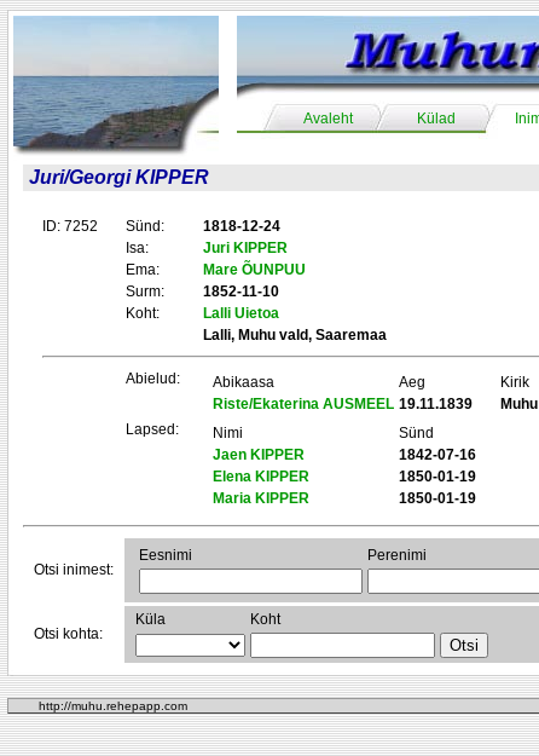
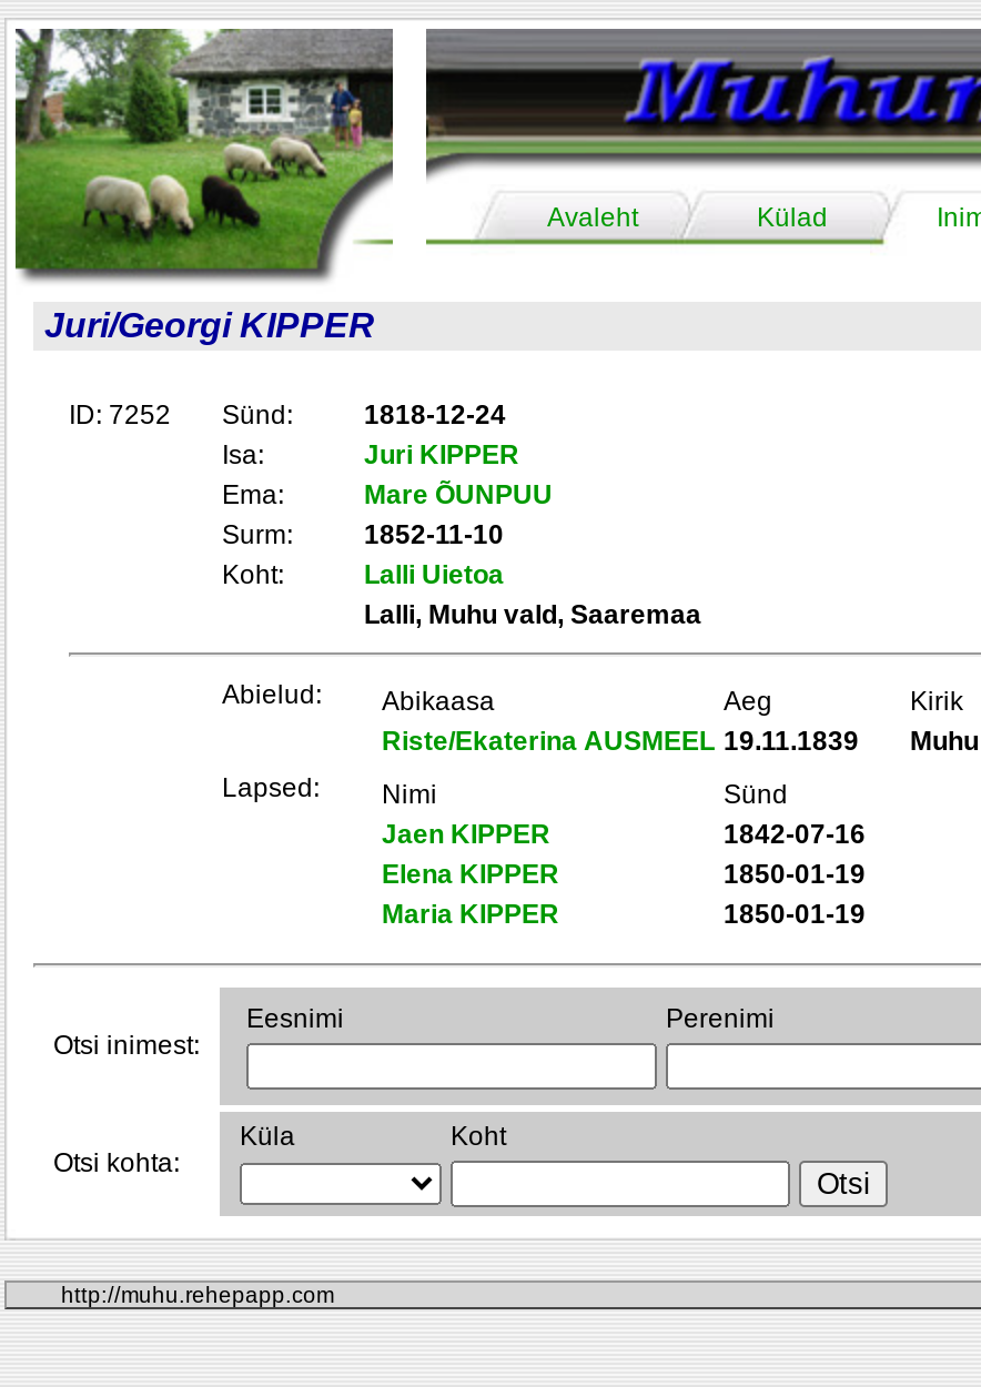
- [image]
+ [image]

- [image]
+ [image]
